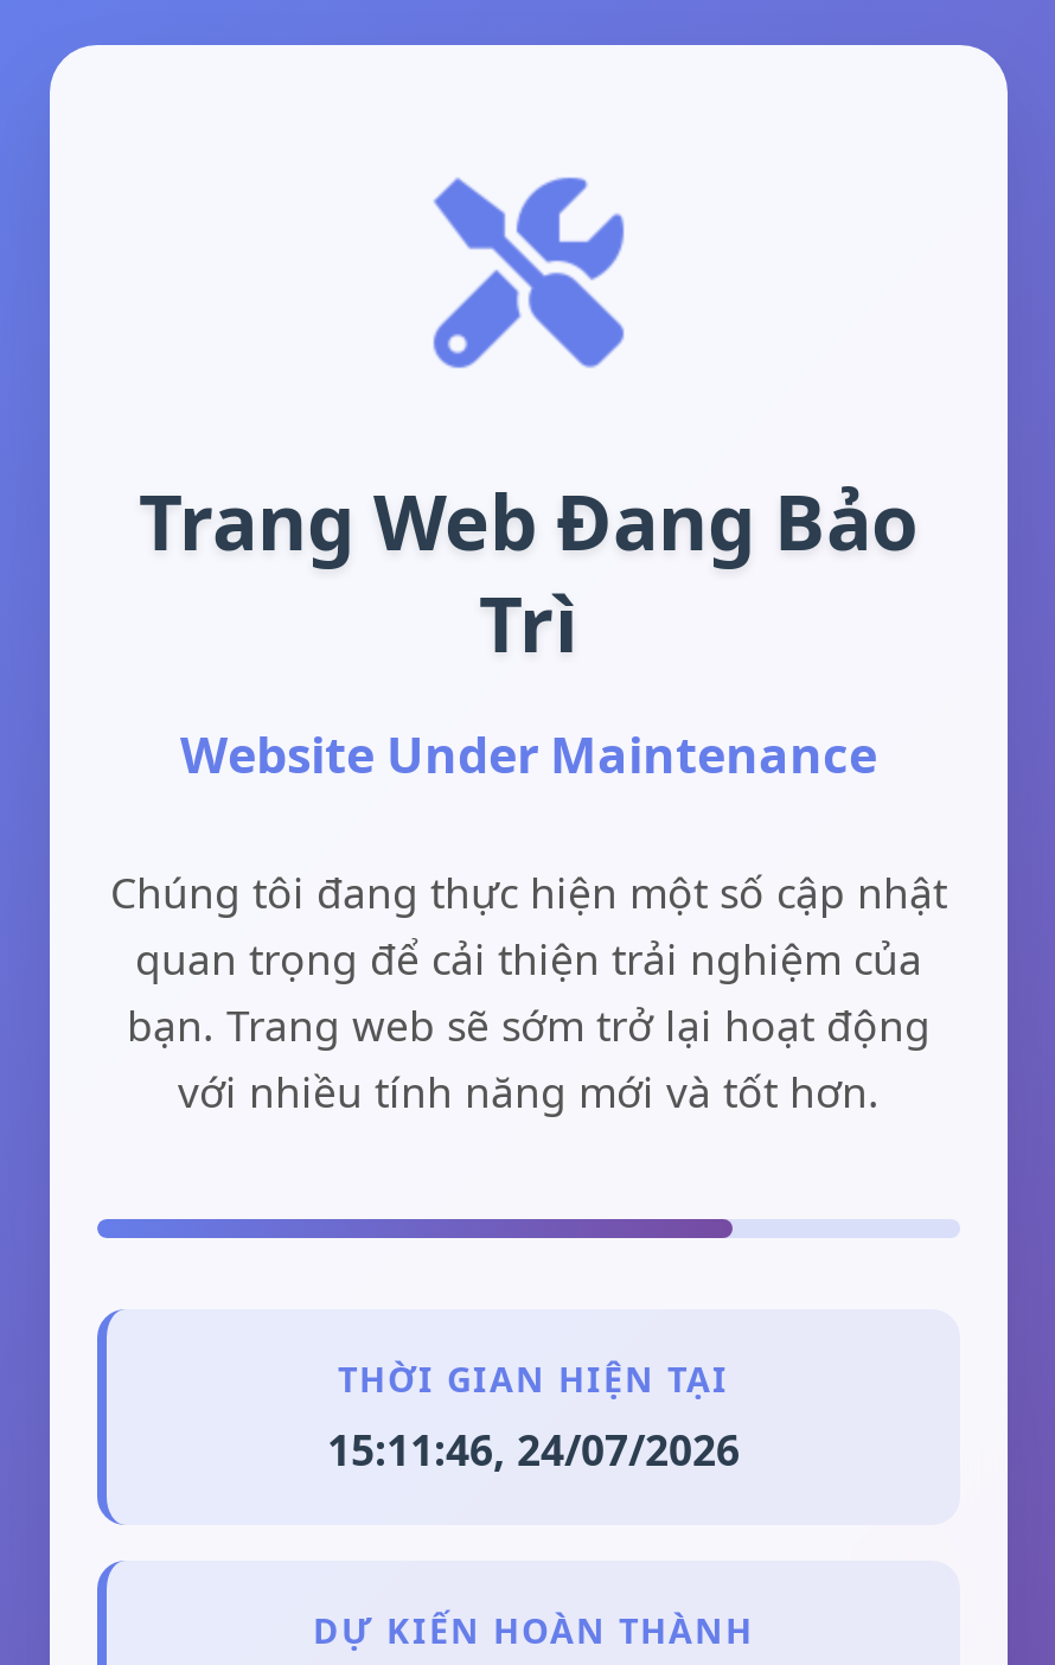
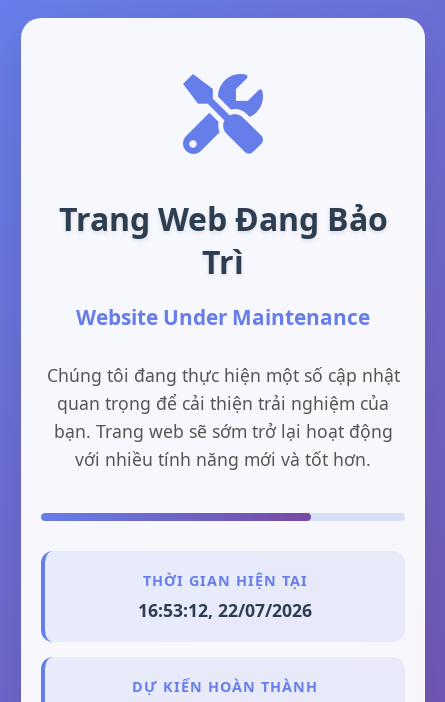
- 15:11:46, 24/07/2026
+ 16:53:12, 22/07/2026
